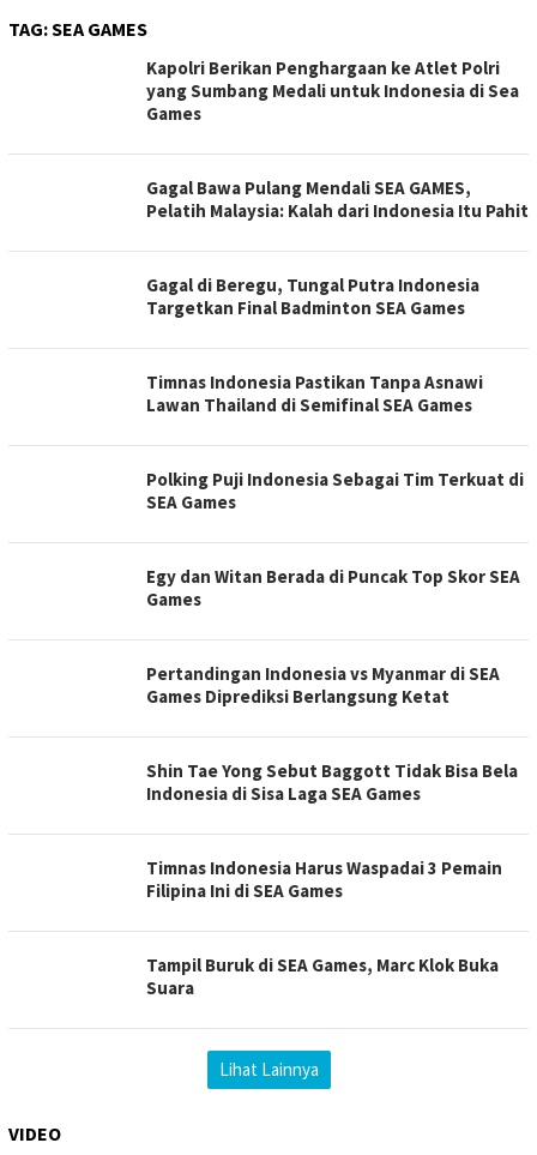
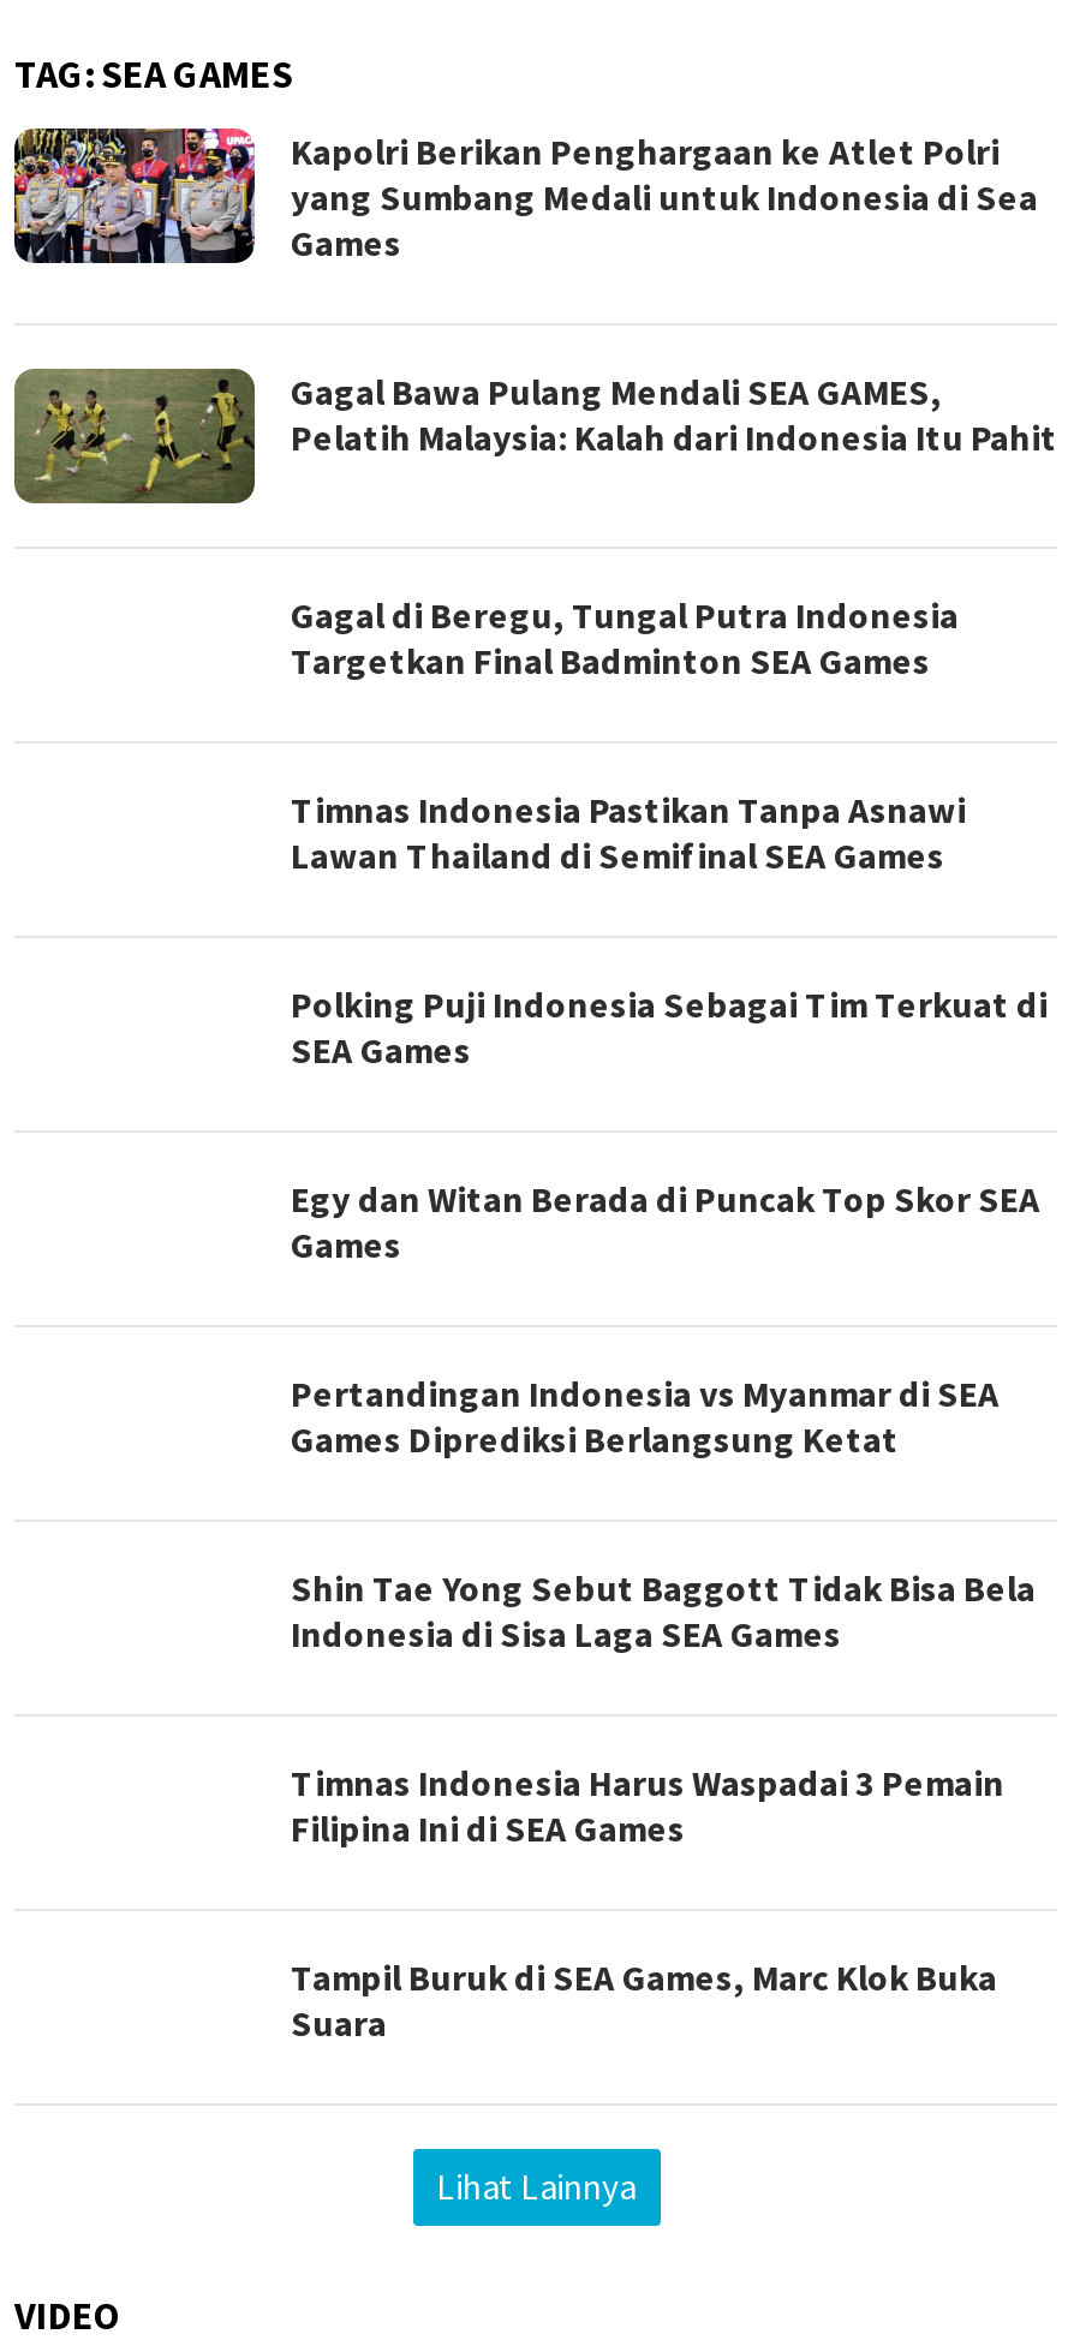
+ [image]

+ [image]
